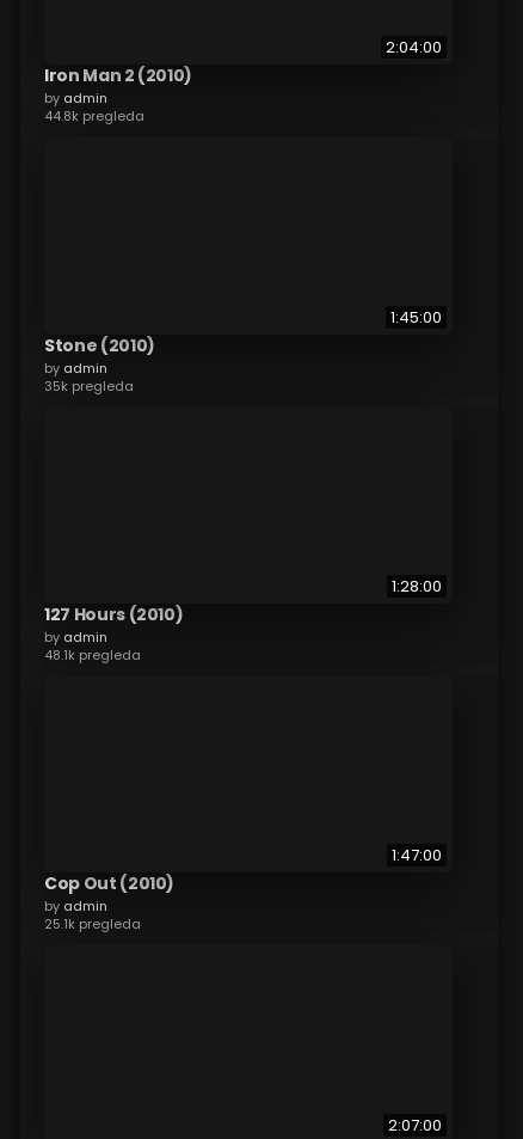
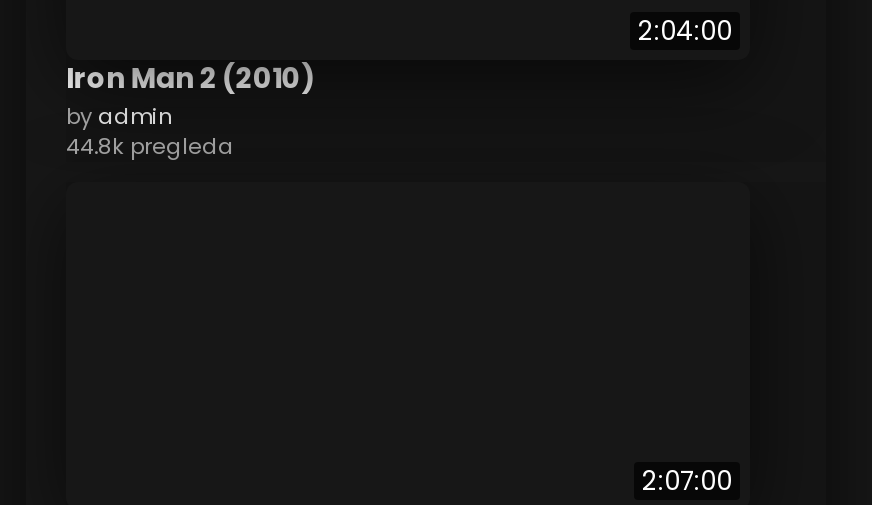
- 1:45:00
- Stone (2010)
- by admin
- 35k pregleda

- 1:28:00
- 127 Hours (2010)
- by admin
- 48.1k pregleda

- 1:47:00
- Cop Out (2010)
- by admin
- 25.1k pregleda
